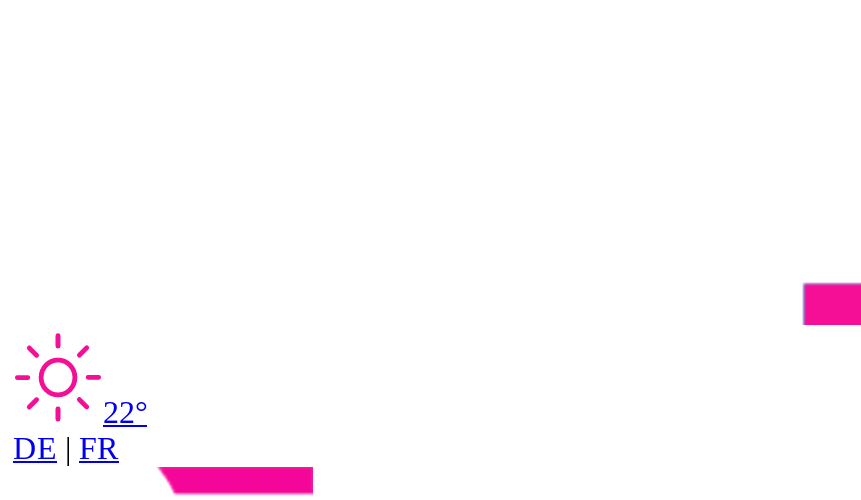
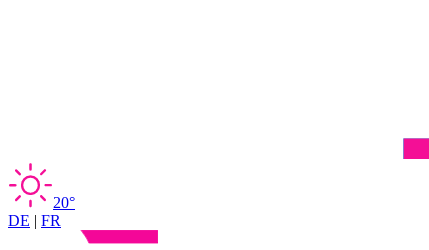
- 22°
+ 20°
